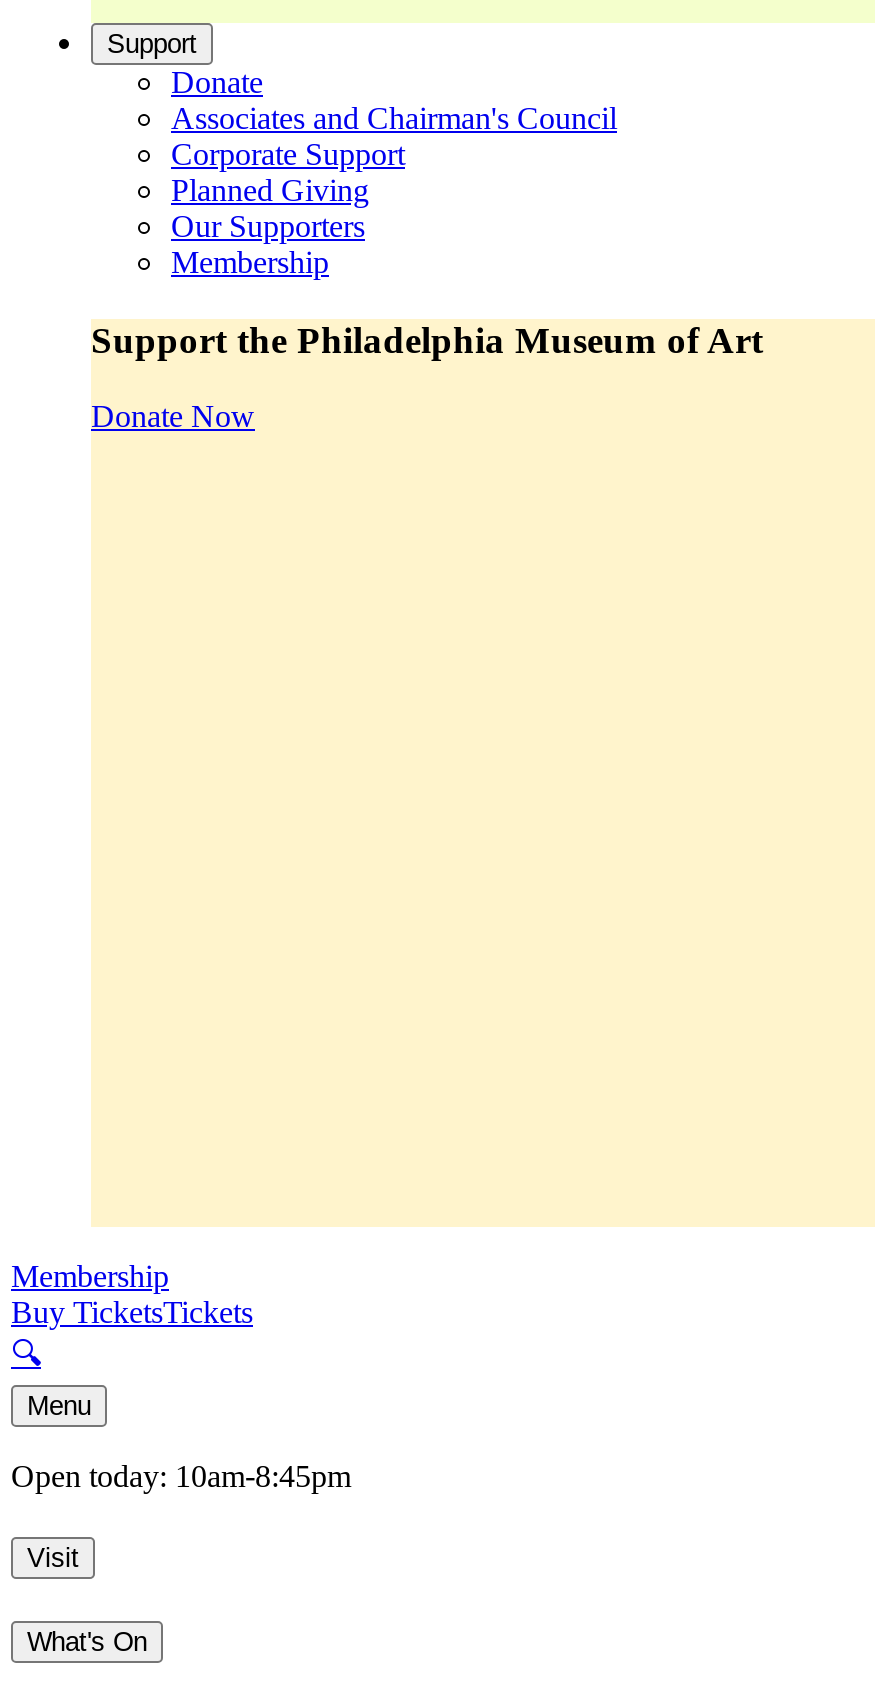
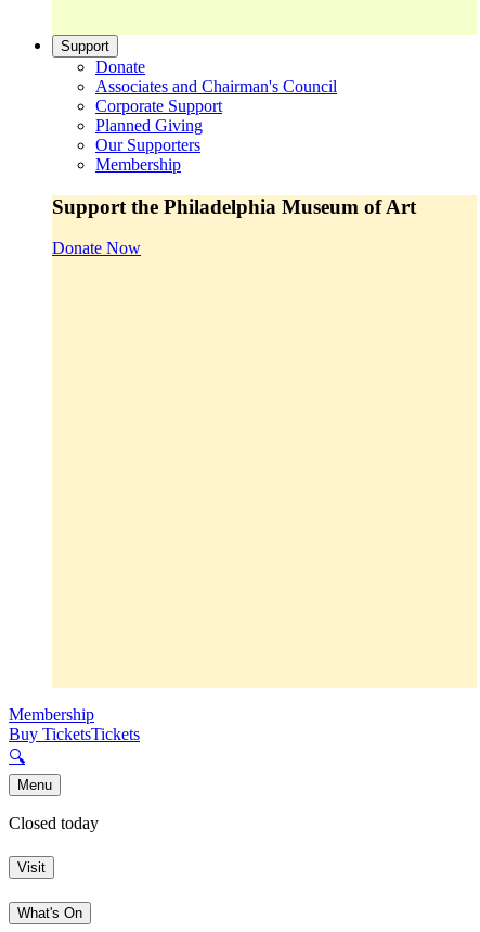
- Open today: 10am-8:45pm
+ Closed today
